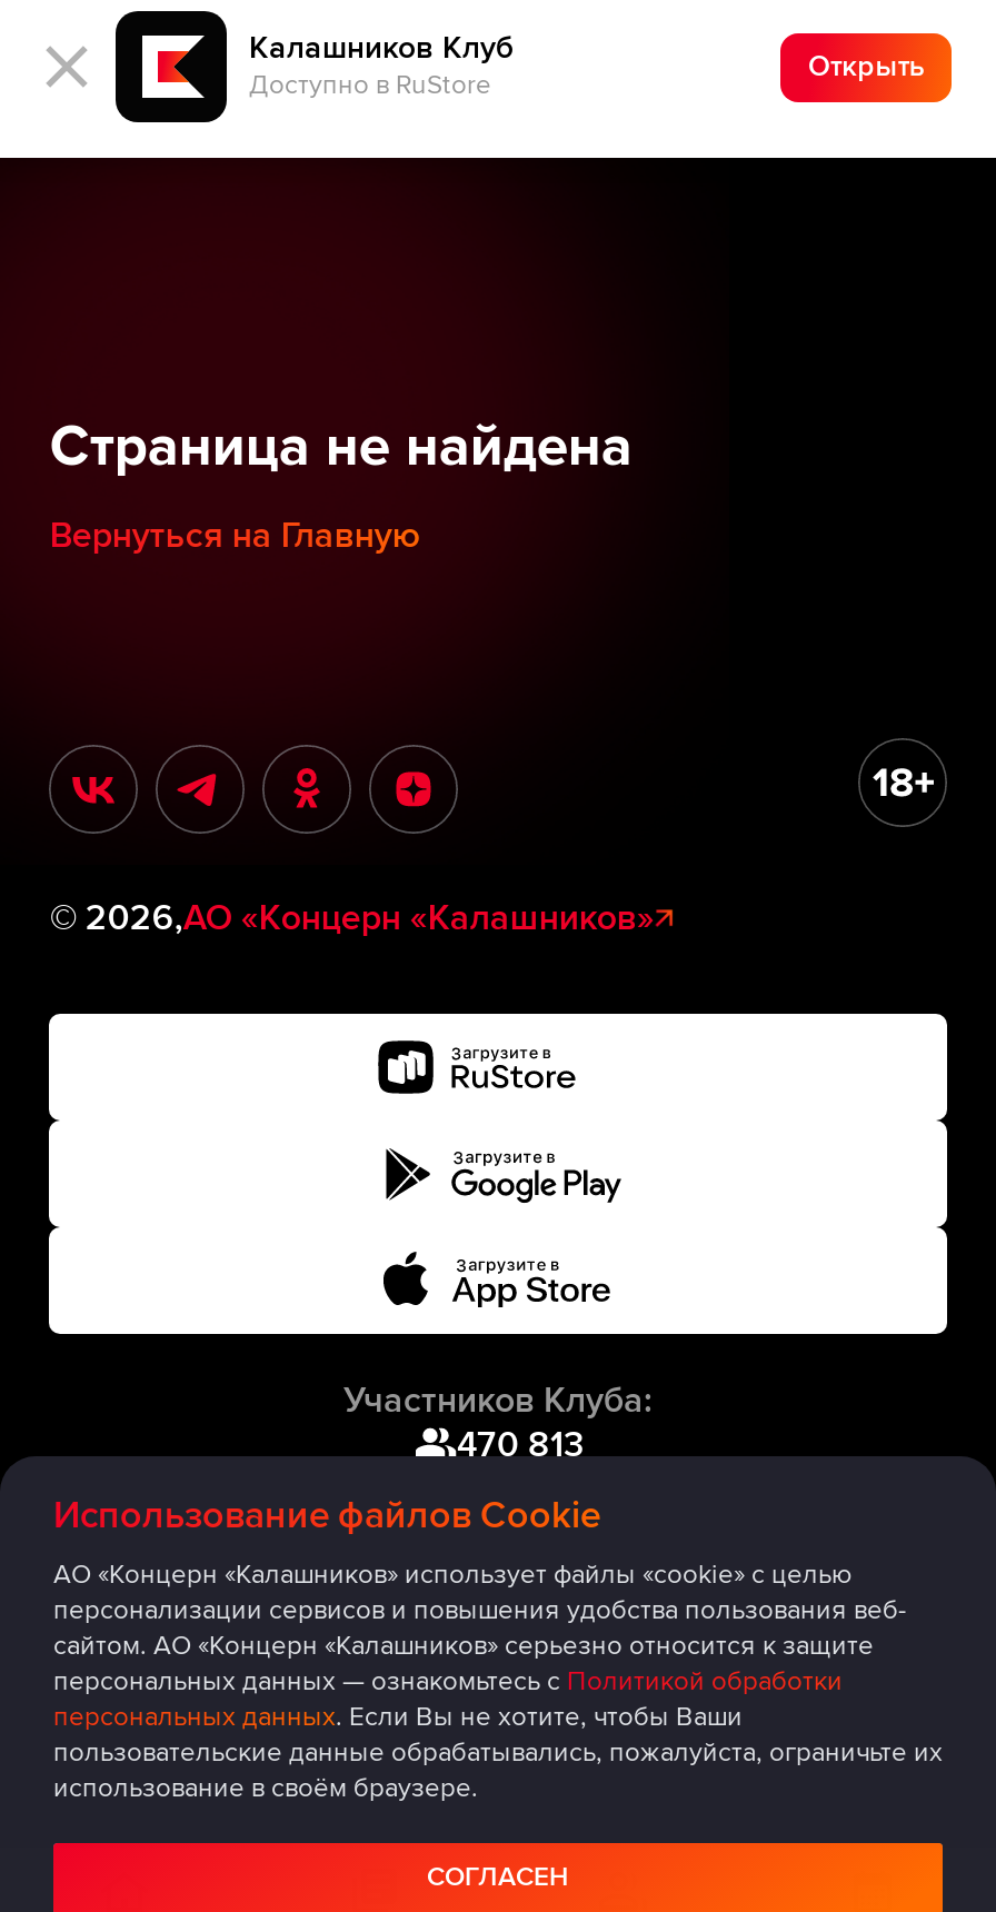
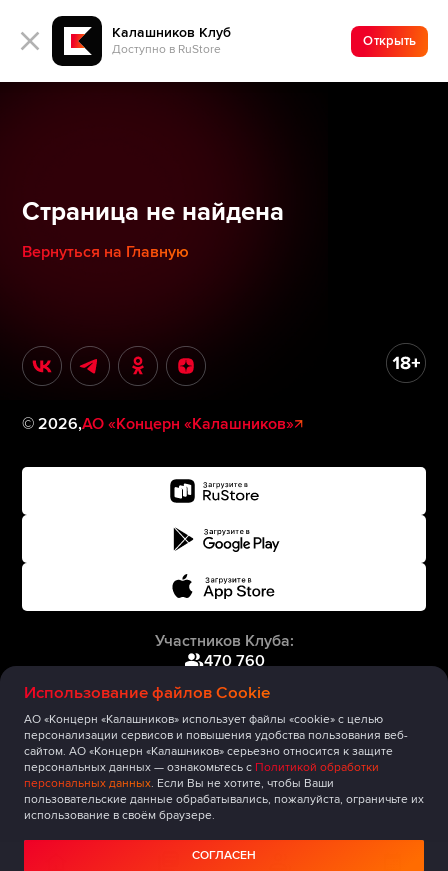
- 470 813
+ 470 760
